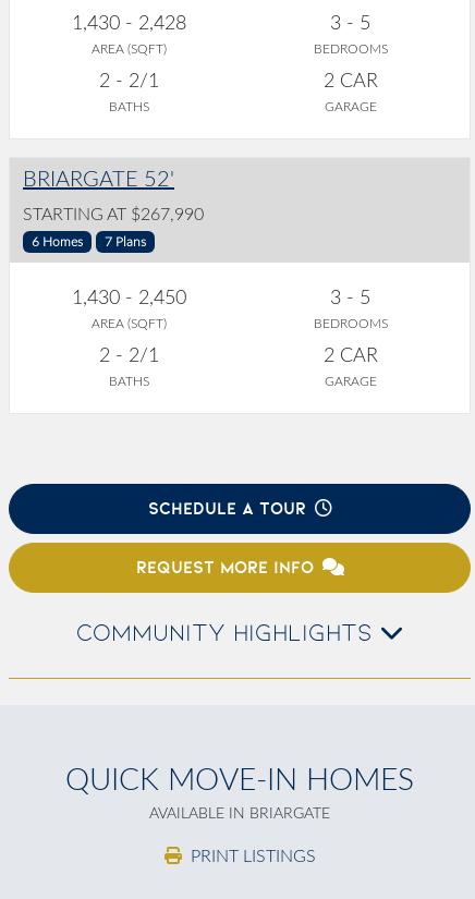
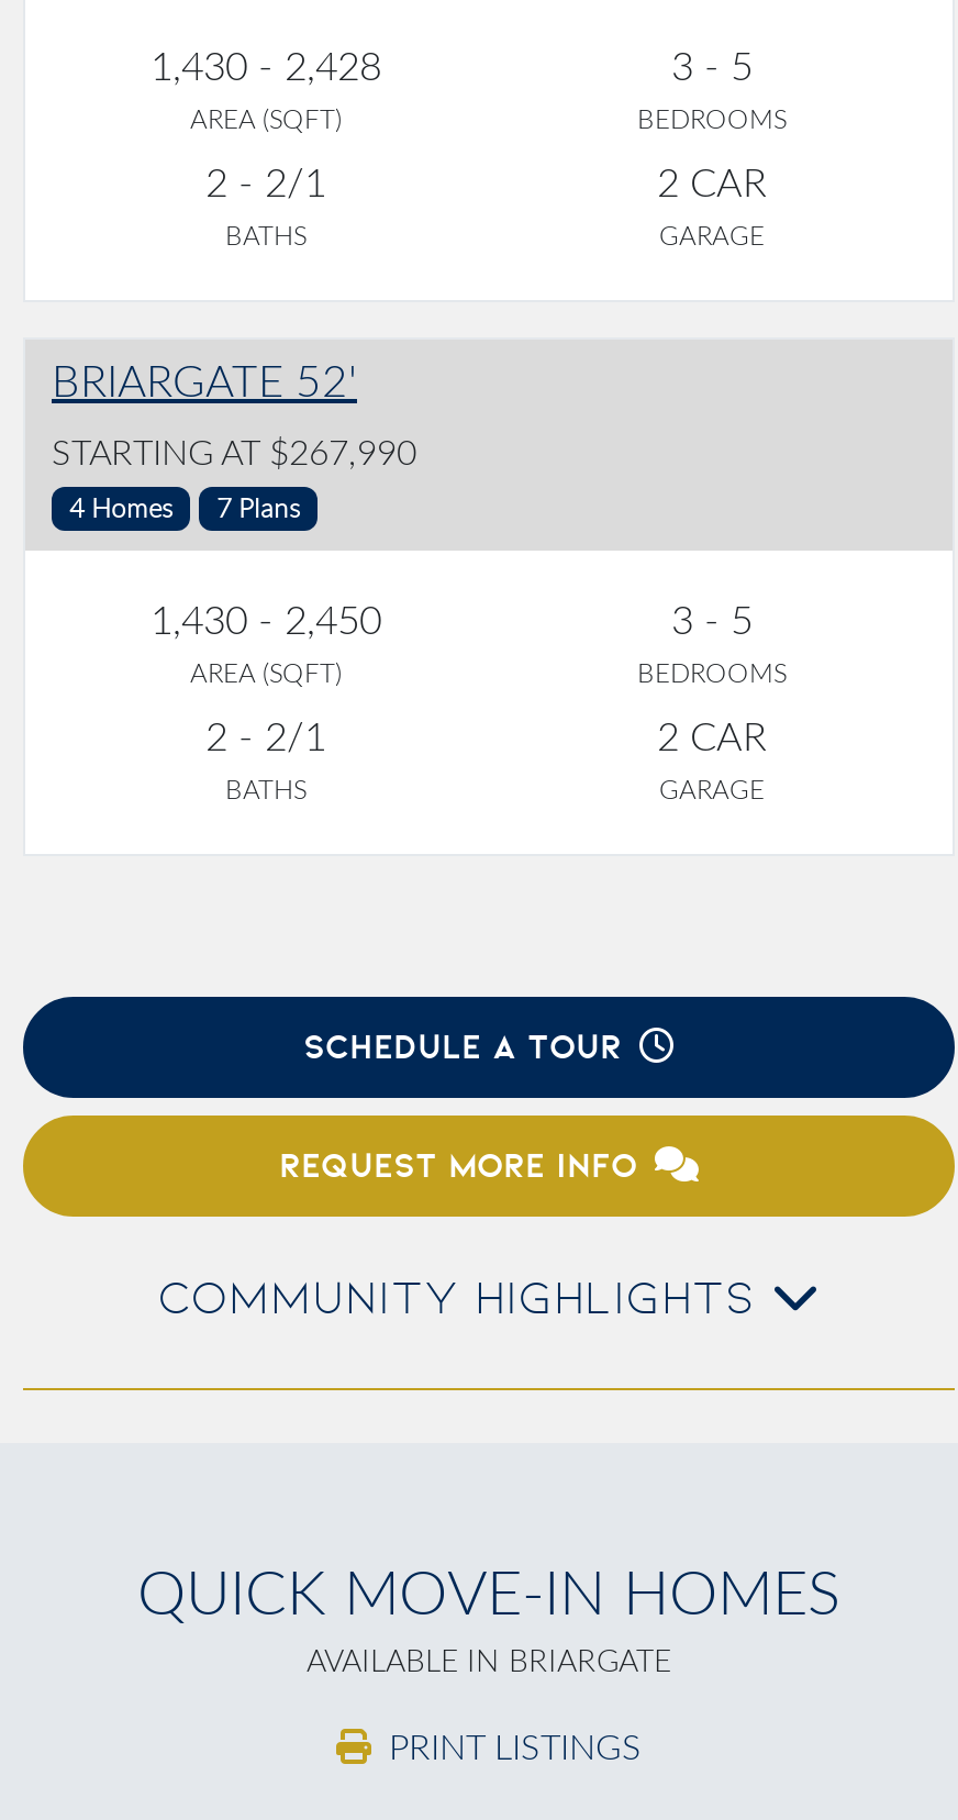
- 6 Homes 7 Plans
+ 4 Homes 7 Plans
